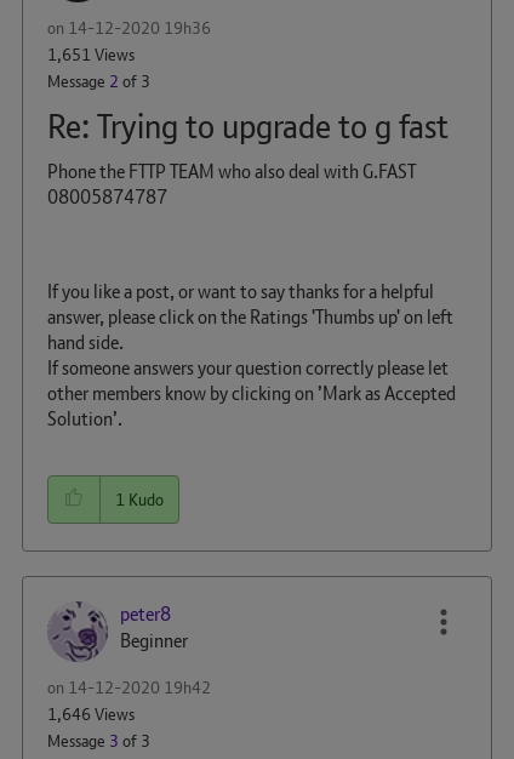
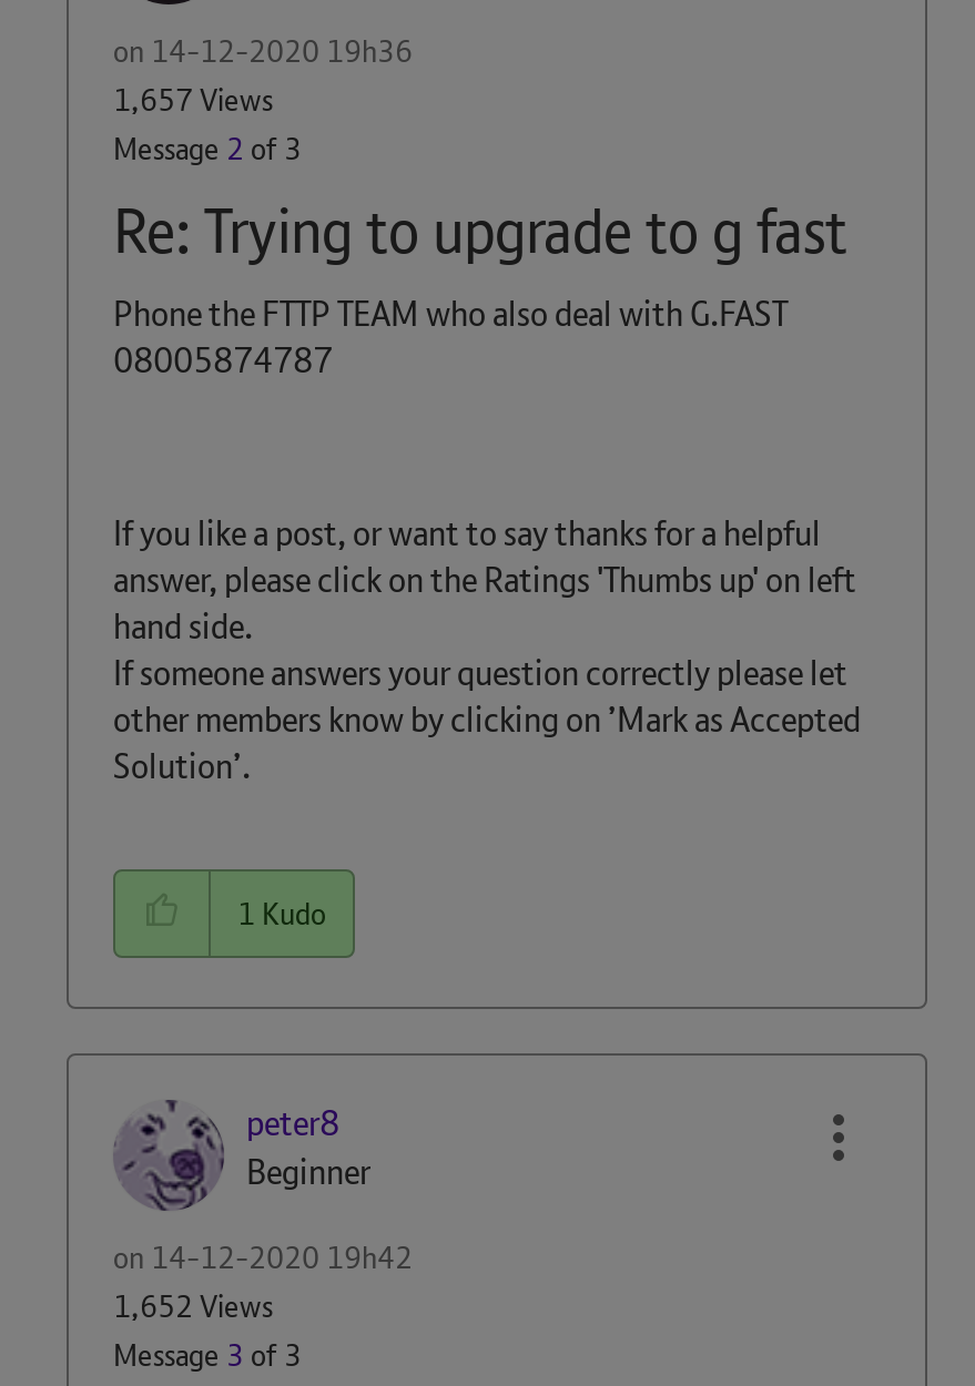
- 1,651 Views
+ 1,657 Views

- 1,646 Views
+ 1,652 Views
